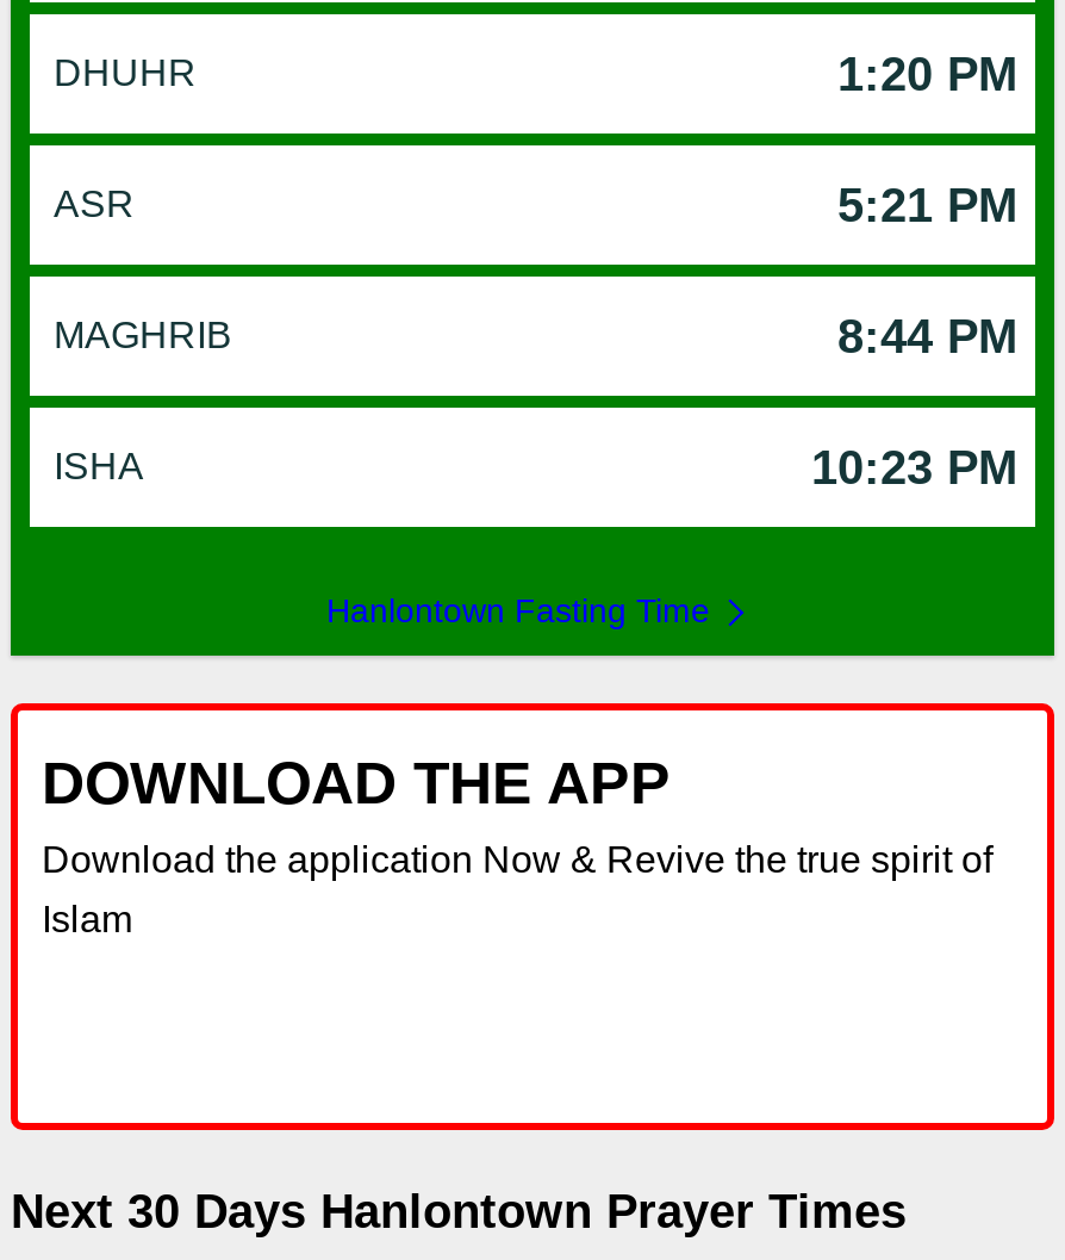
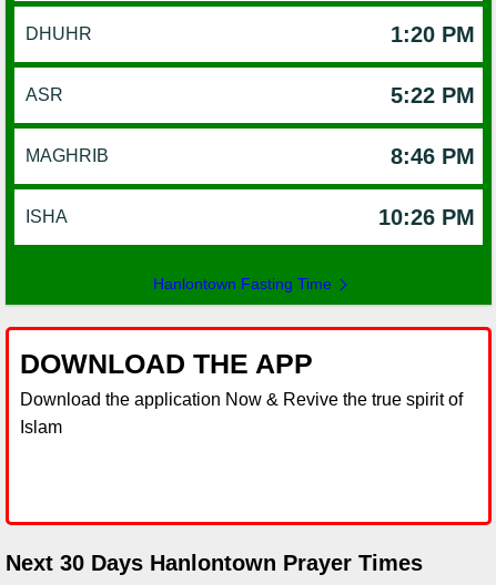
- 5:21 PM
+ 5:22 PM

- 8:44 PM
+ 8:46 PM

- 10:23 PM
+ 10:26 PM
